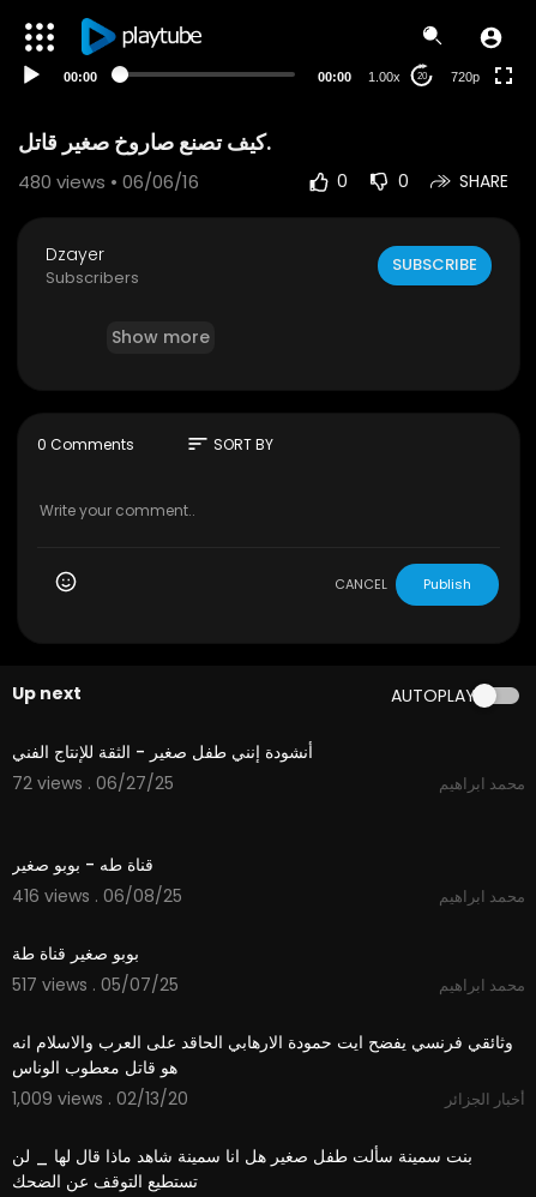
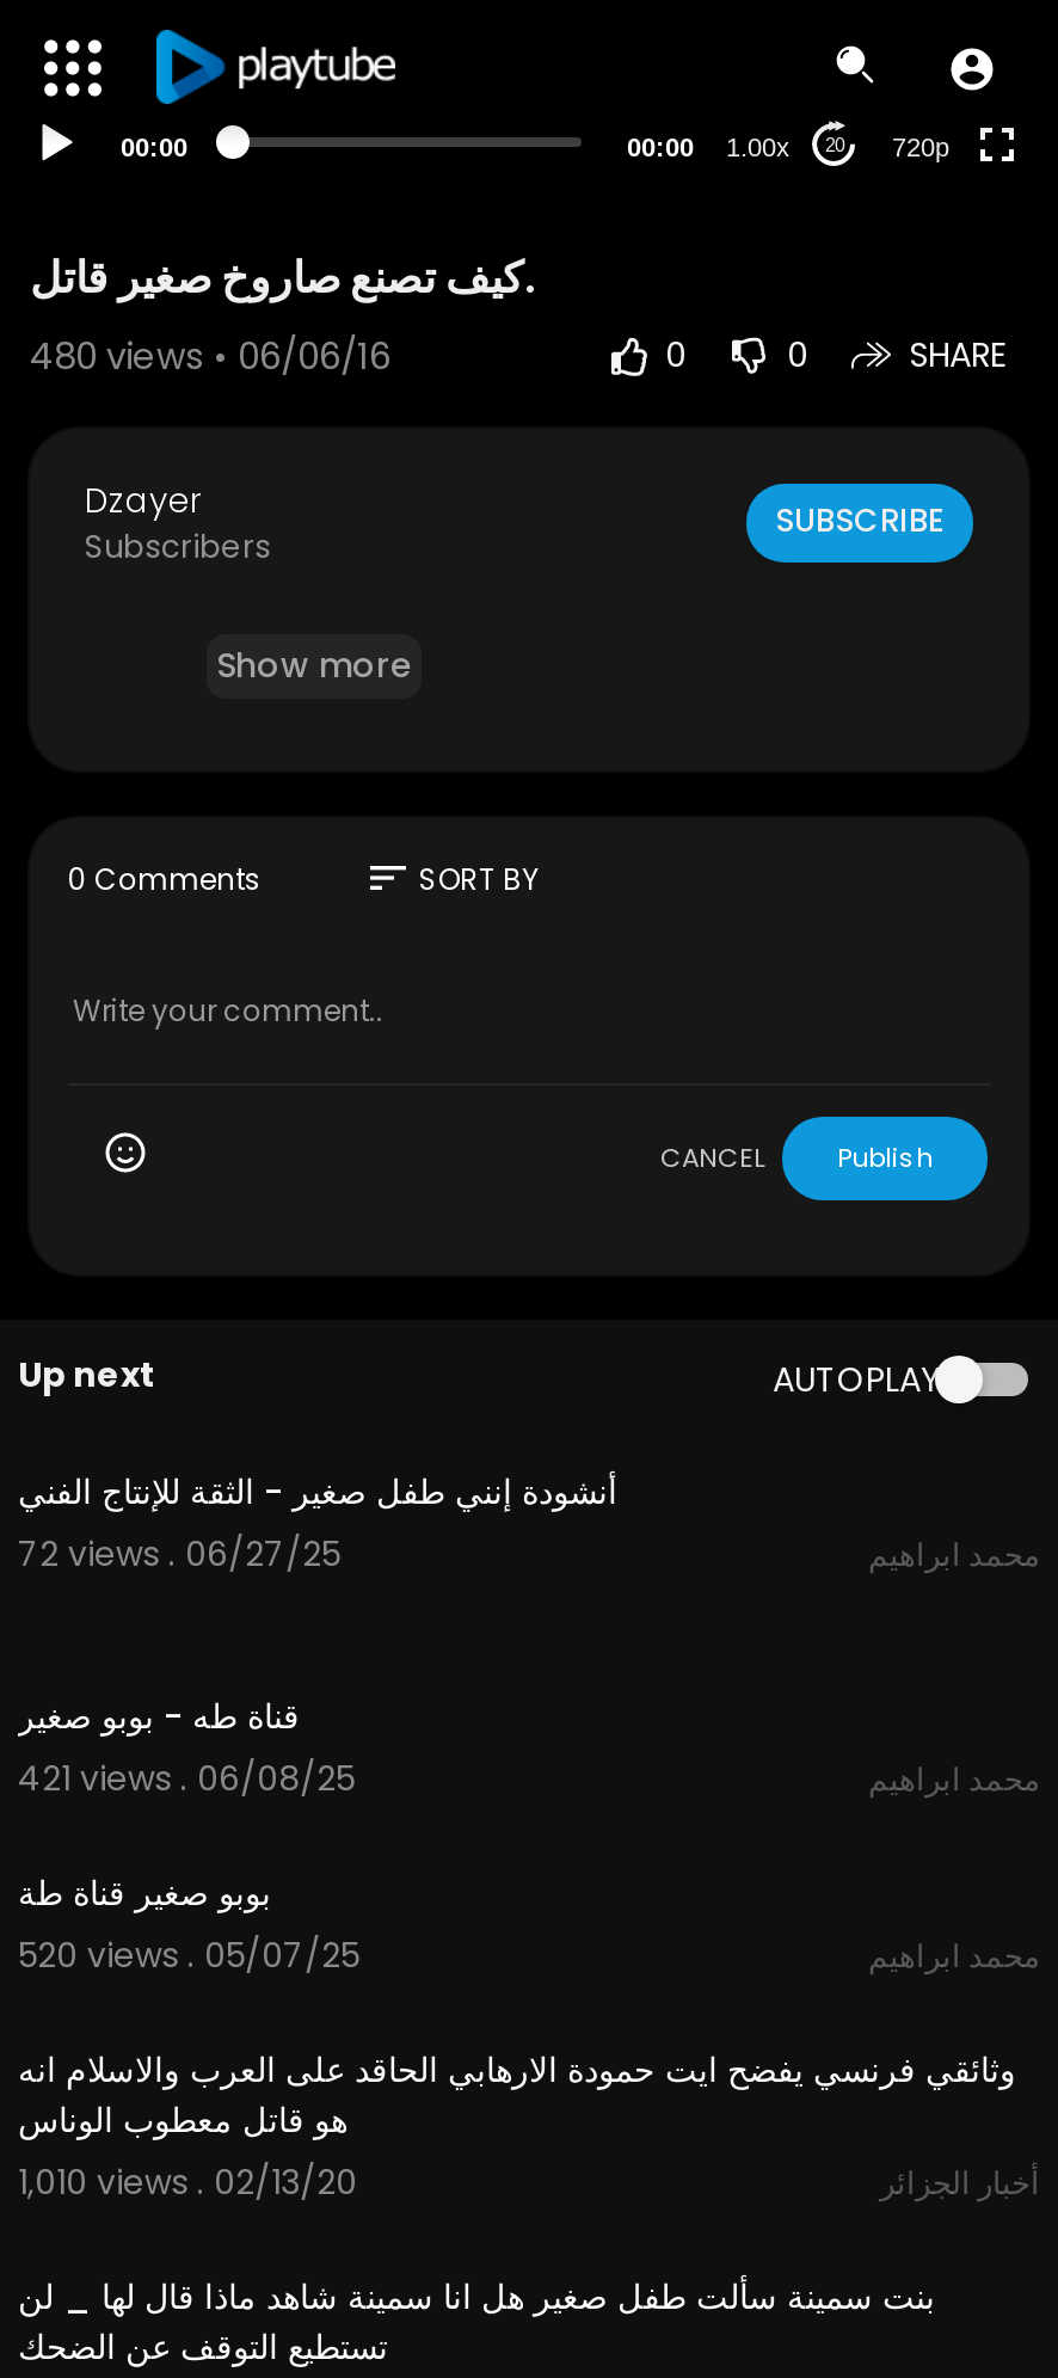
- 416 views . 06/08/25
+ 421 views . 06/08/25

- 517 views . 05/07/25
+ 520 views . 05/07/25

- 1,009 views . 02/13/20
+ 1,010 views . 02/13/20
